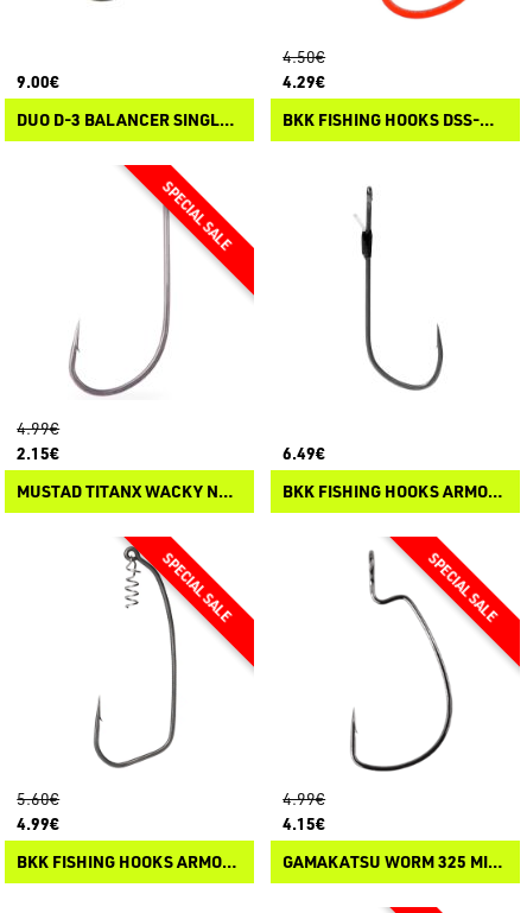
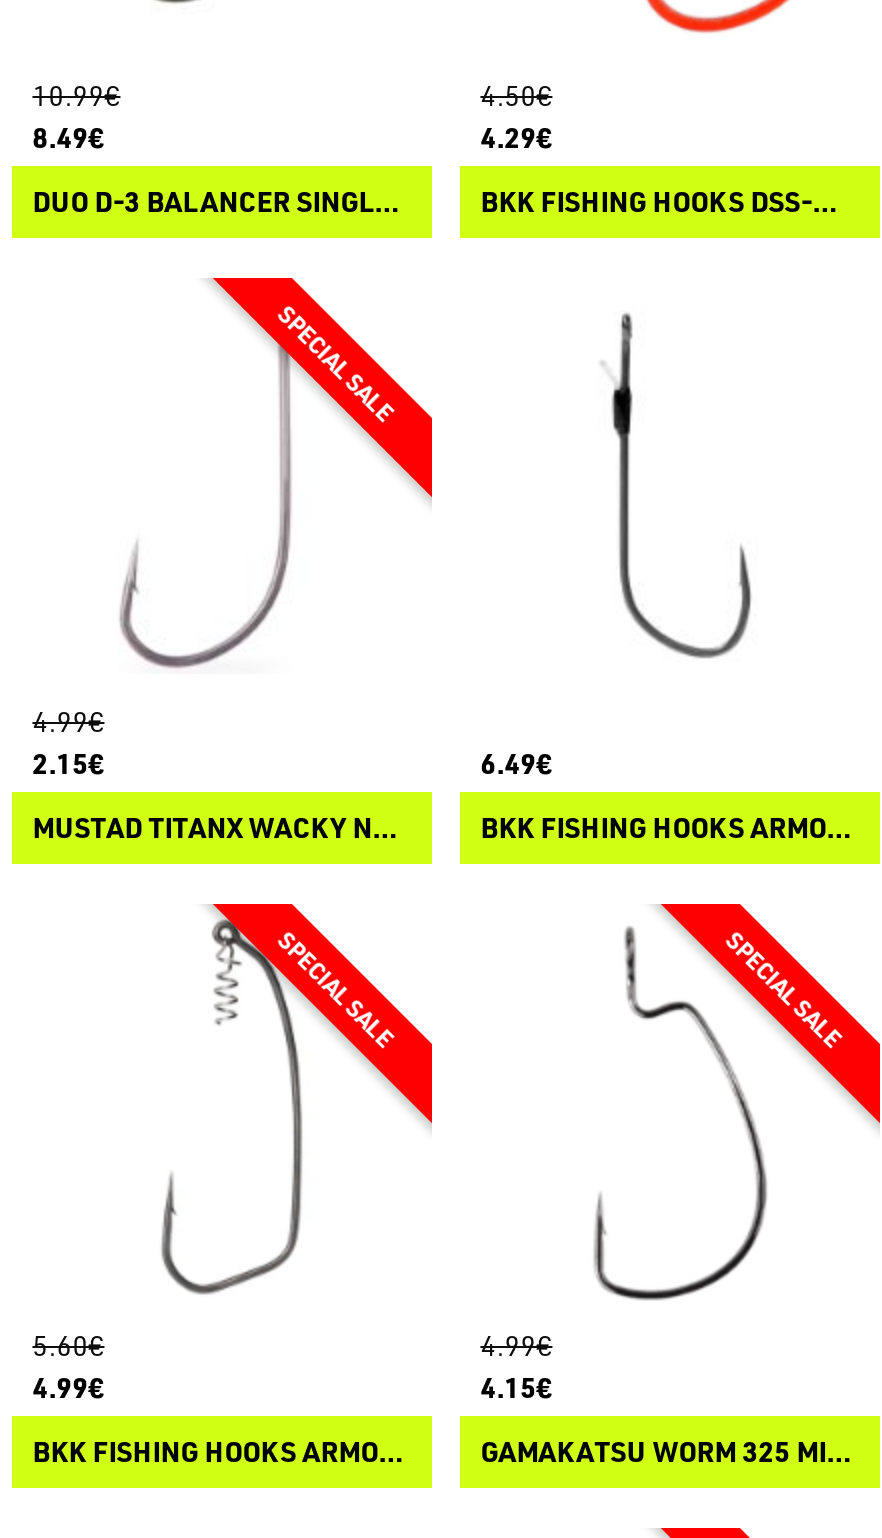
- 9.00€
+ 10.99€
+ 8.49€
